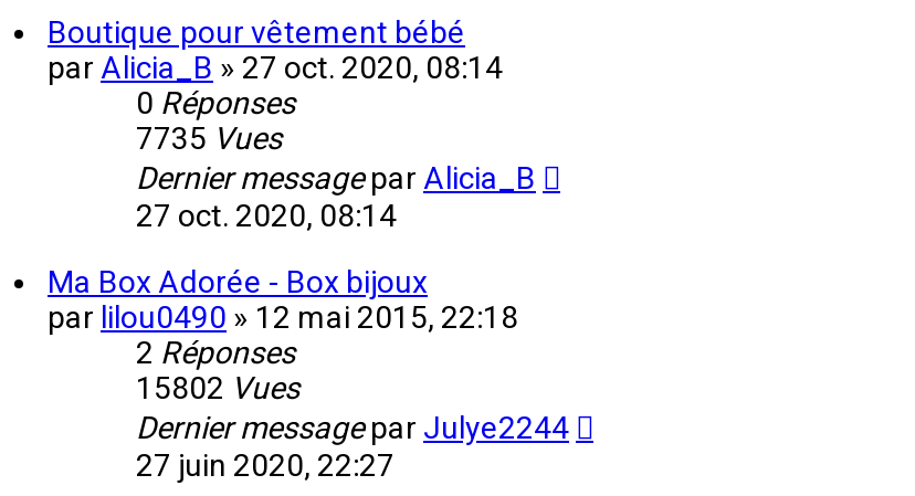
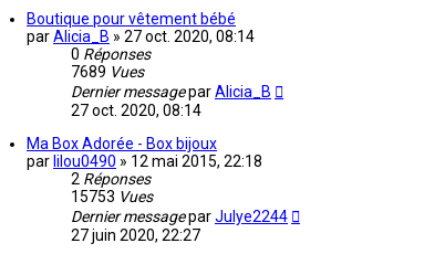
- 7735 Vues
+ 7689 Vues

- 15802 Vues
+ 15753 Vues
